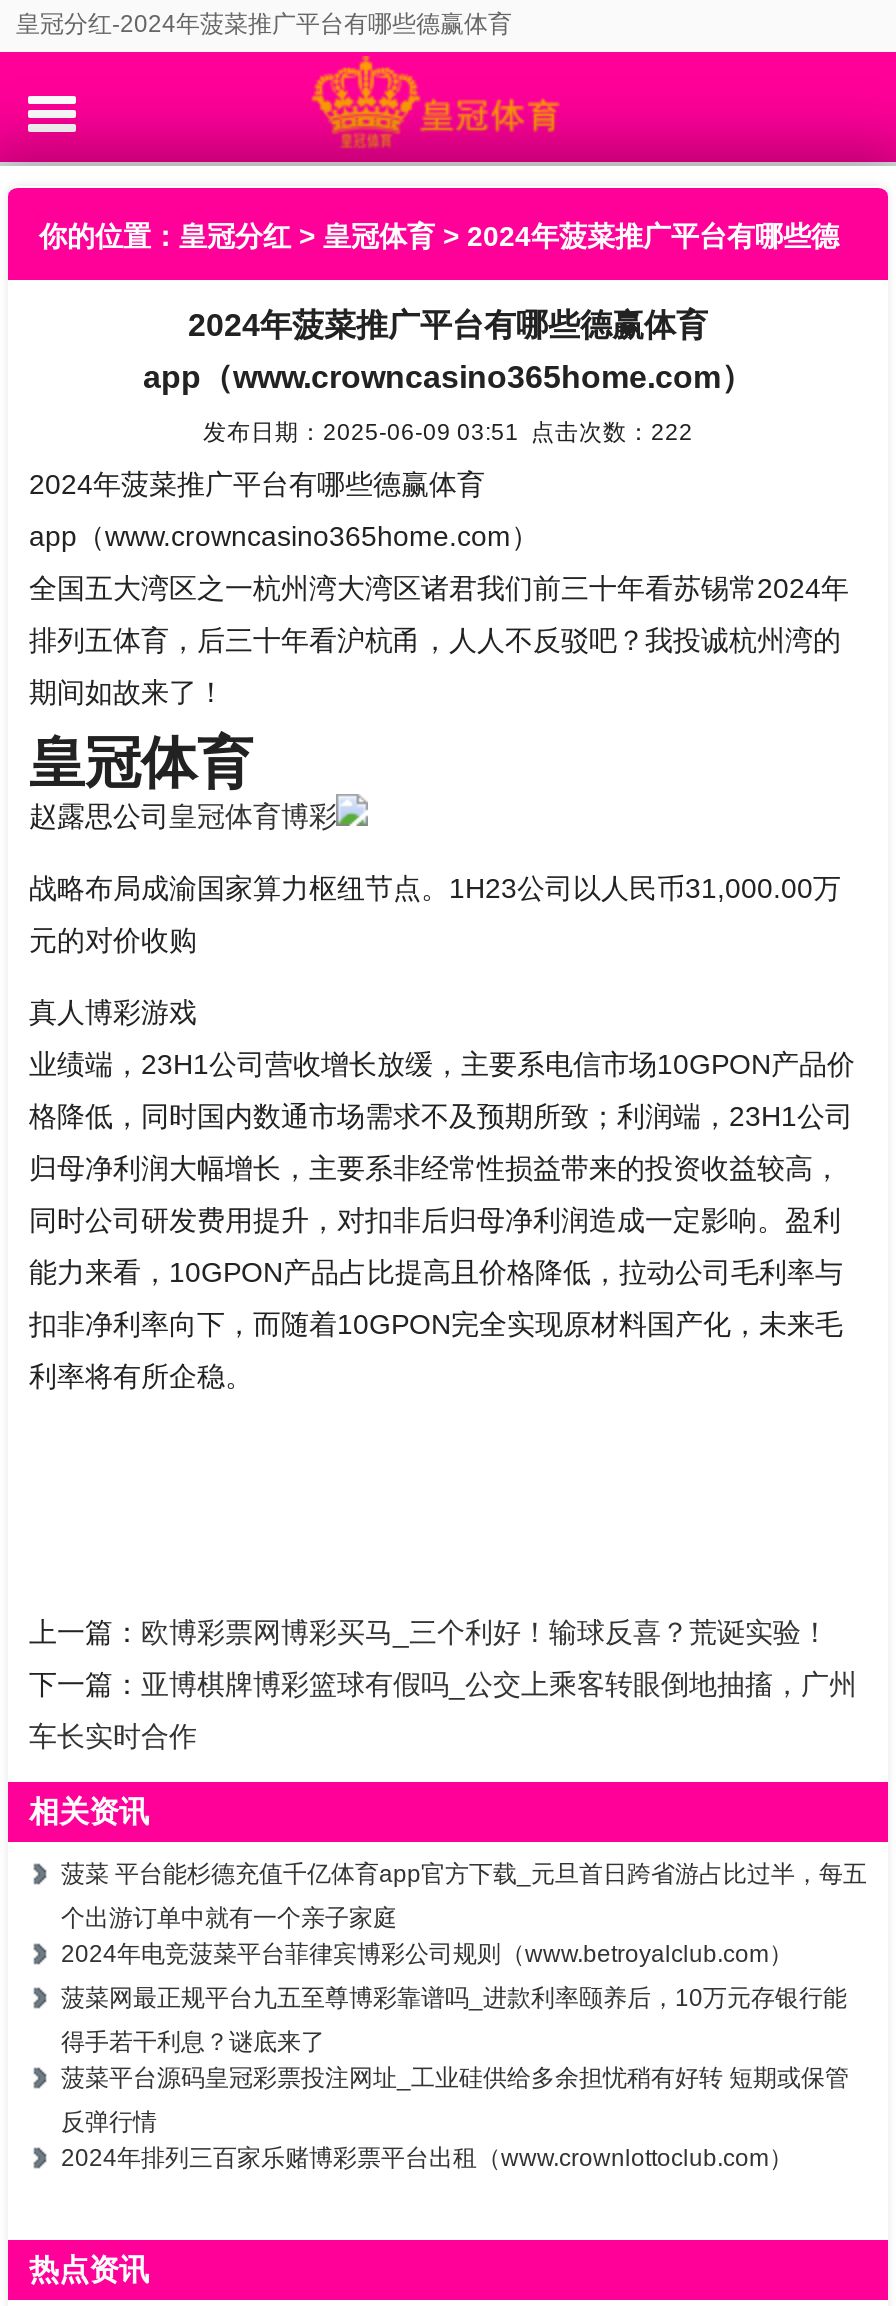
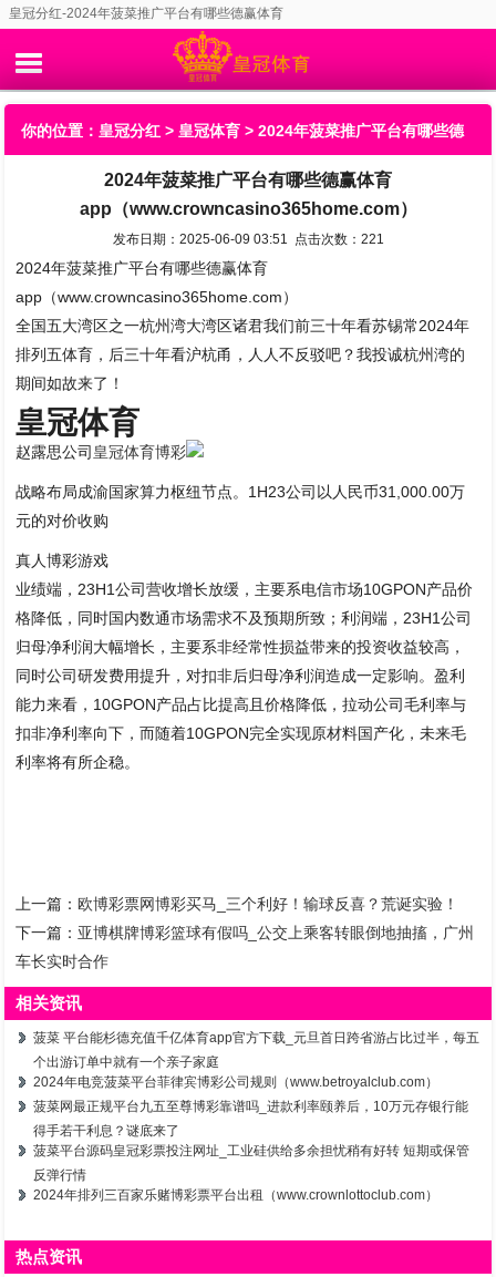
- 发布日期：2025-06-09 03:51 点击次数：222
+ 发布日期：2025-06-09 03:51 点击次数：221
